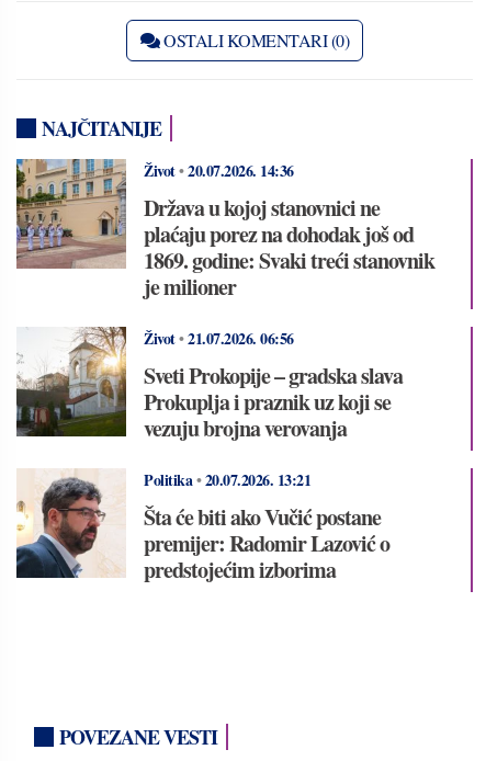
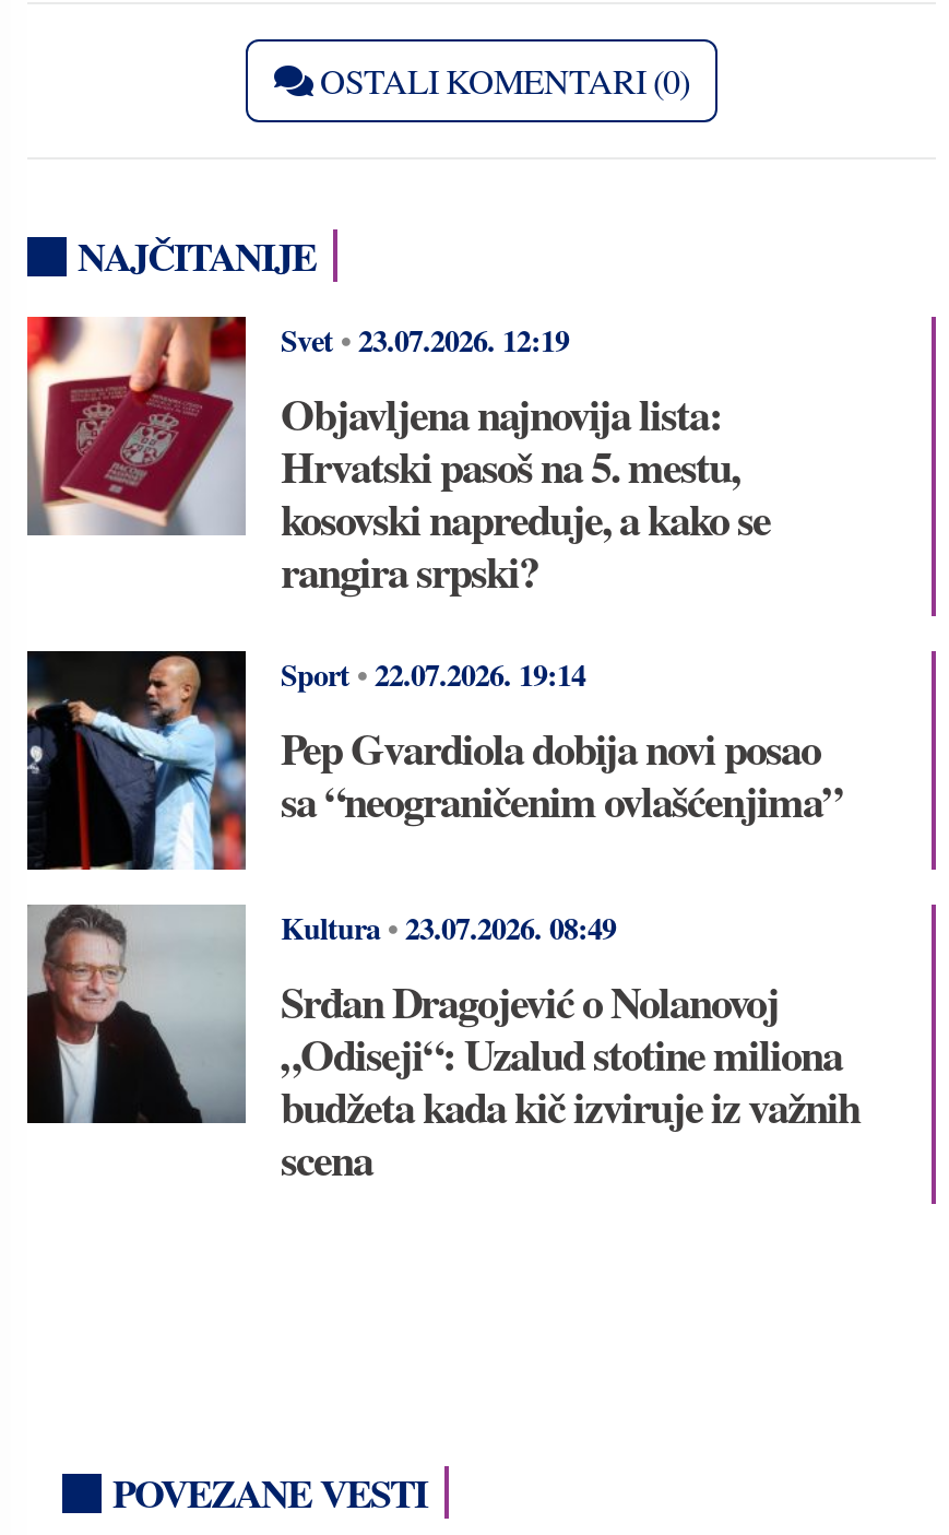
- [image]
- Život •20.07.2026. 14:36
- Država u kojoj stanovnici ne
- plaćaju porez na dohodak još od
- 1869. godine: Svaki treći stanovnik
- je milioner
+ [image]
+ Svet •23.07.2026. 12:19
+ Objavljena najnovija lista:
+ Hrvatski pasoš na 5. mestu,
+ kosovski napreduje, a kako se
+ rangira srpski?

- [image]
- Život • 21.07.2026. 06:56
- Sveti Prokopije – gradska slava
- Prokuplja i praznik uz koji se
- vezuju brojna verovanja
+ [image]
+ Sport •22.07.2026. 19:14
+ Pep Gvardiola dobija novi posao
+ sa “neograničenim ovlašćenjima”

- [image]
- Politika • 20.07.2026. 13:21
- Šta će biti ako Vučić postane
- premijer: Radomir Lazović o
- predstojećim izborima
+ [image]
+ Kultura •23.07.2026. 08:49
+ Srđan Dragojević o Nolanovoj
+ „Odiseji“: Uzalud stotine miliona
+ budžeta kada kič izviruje iz važnih
+ scena
